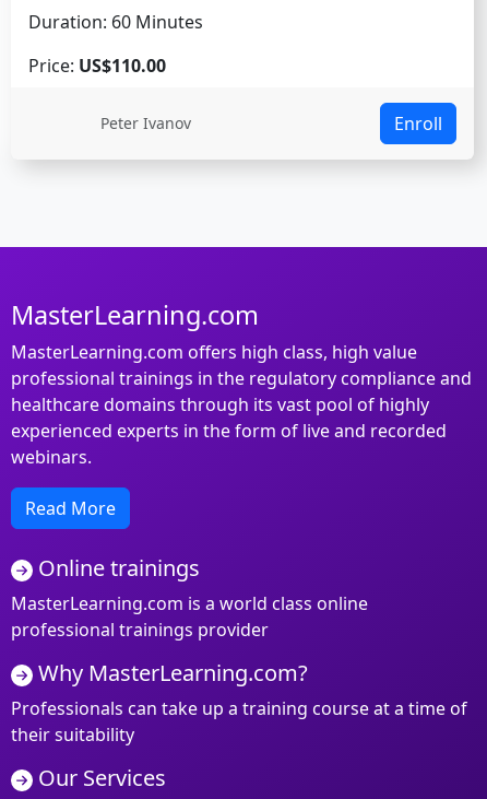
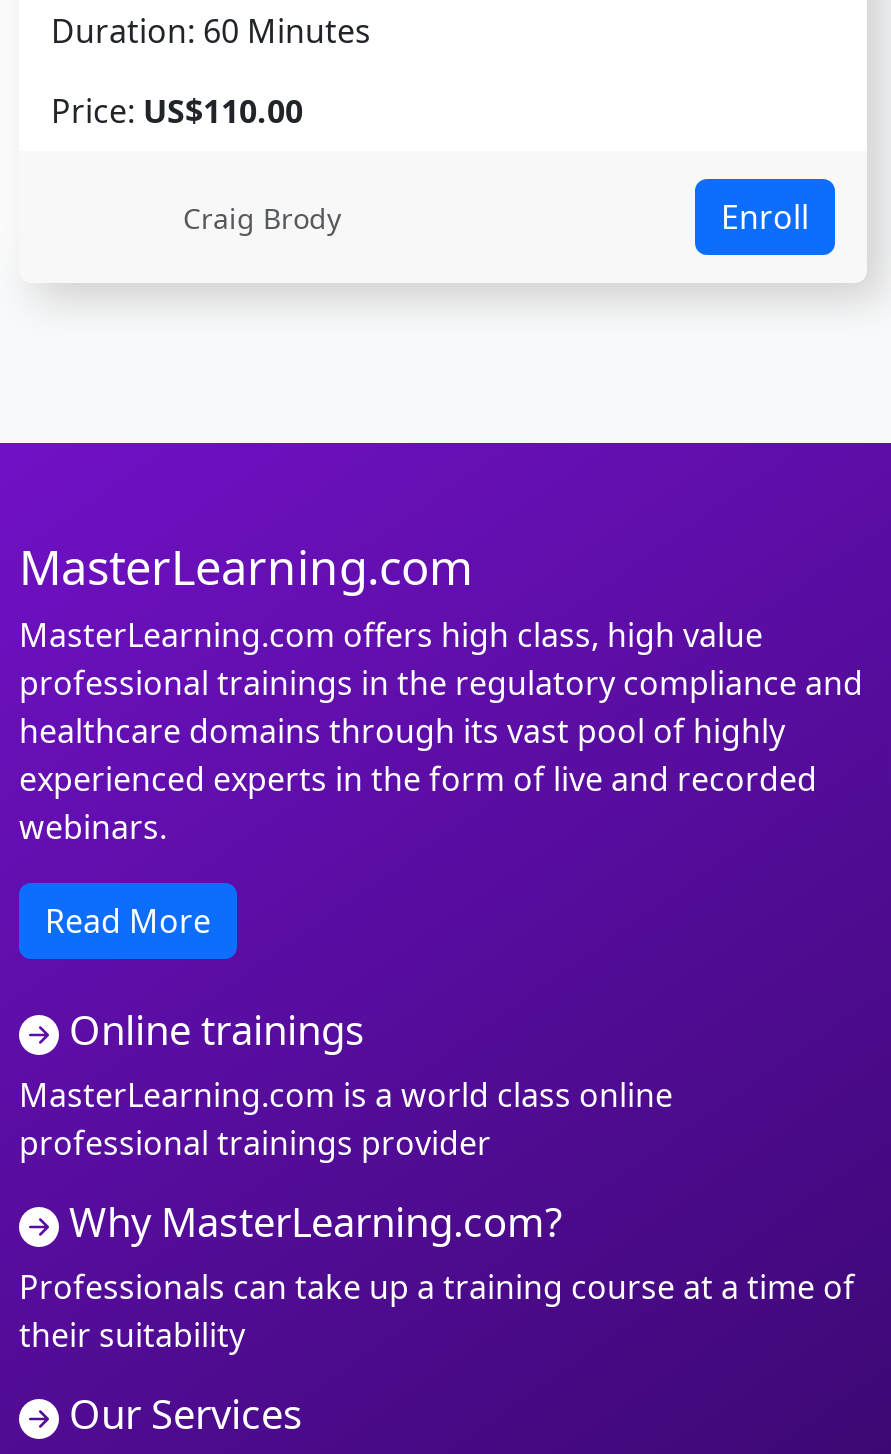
- Peter Ivanov
+ Craig Brody
